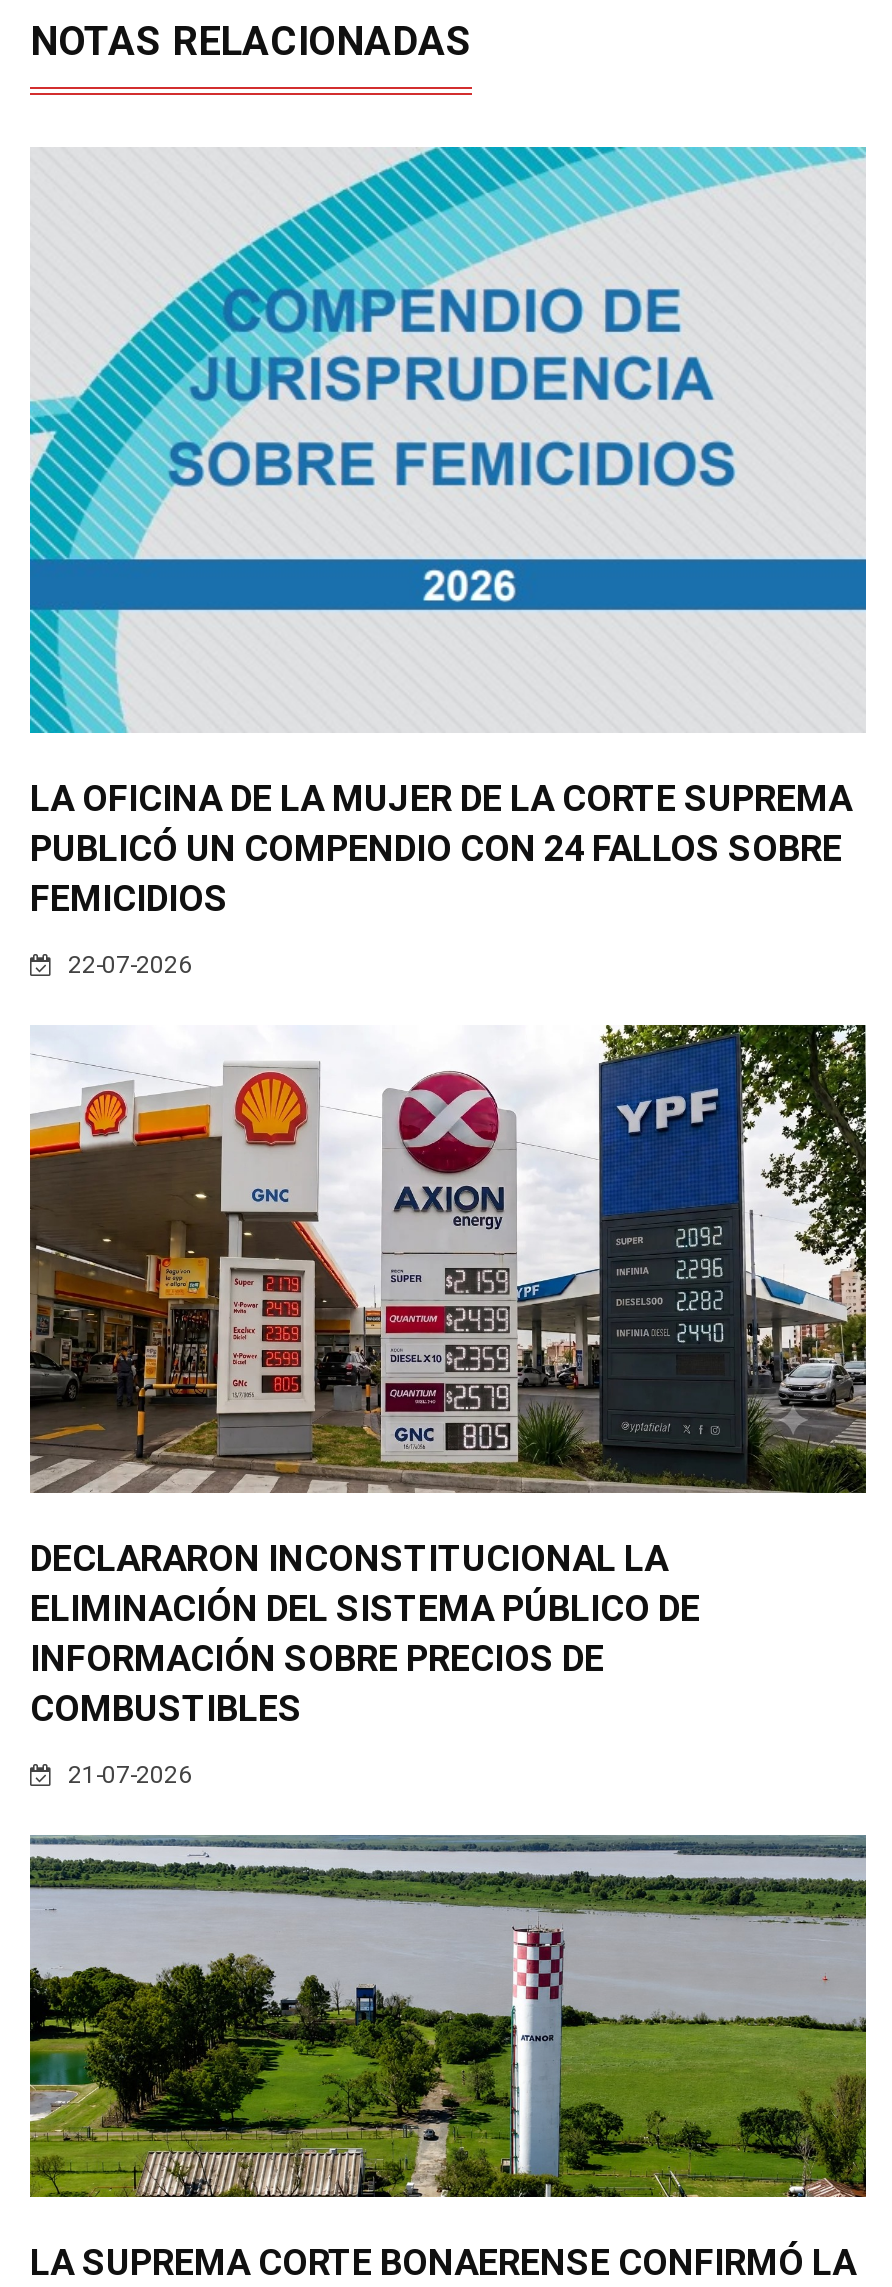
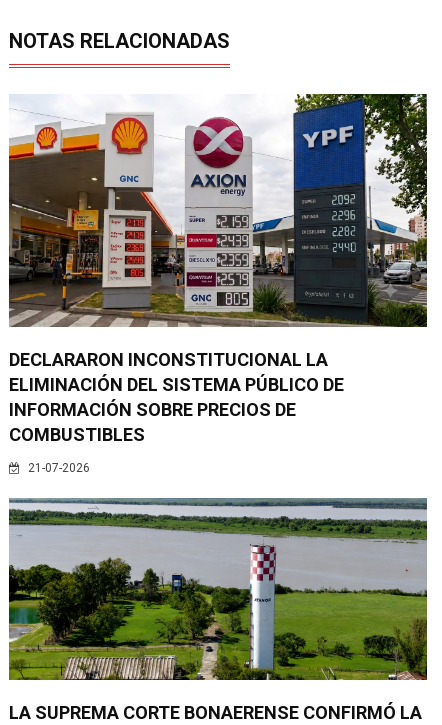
- [image]
- LA OFICINA DE LA MUJER DE LA CORTE SUPREMA
- PUBLICÓ UN COMPENDIO CON 24 FALLOS SOBRE
- FEMICIDIOS
- 22-07-2026
